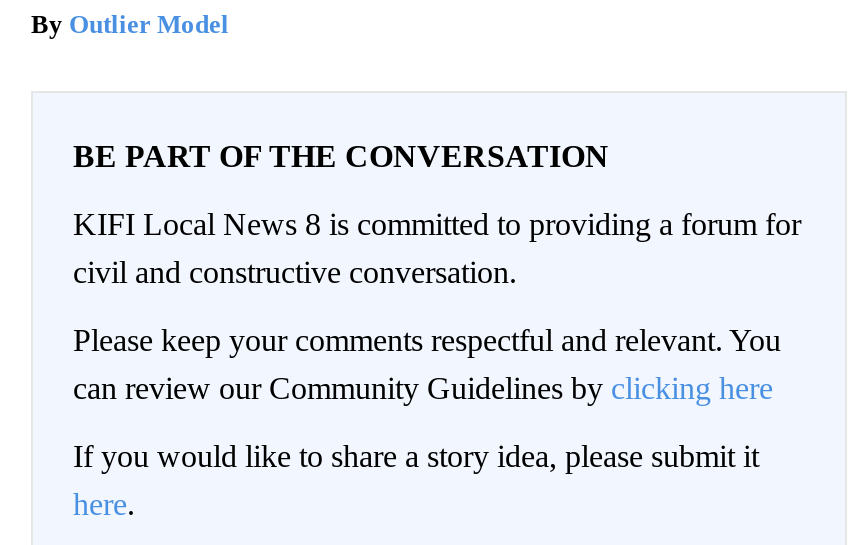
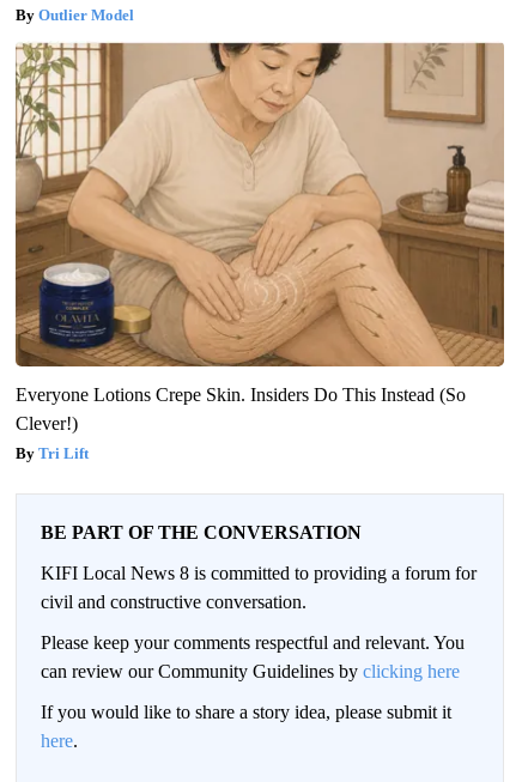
+ [image]
+ Everyone Lotions Crepe Skin. Insiders Do This Instead (So
+ Clever!)
+ Tri Lift
